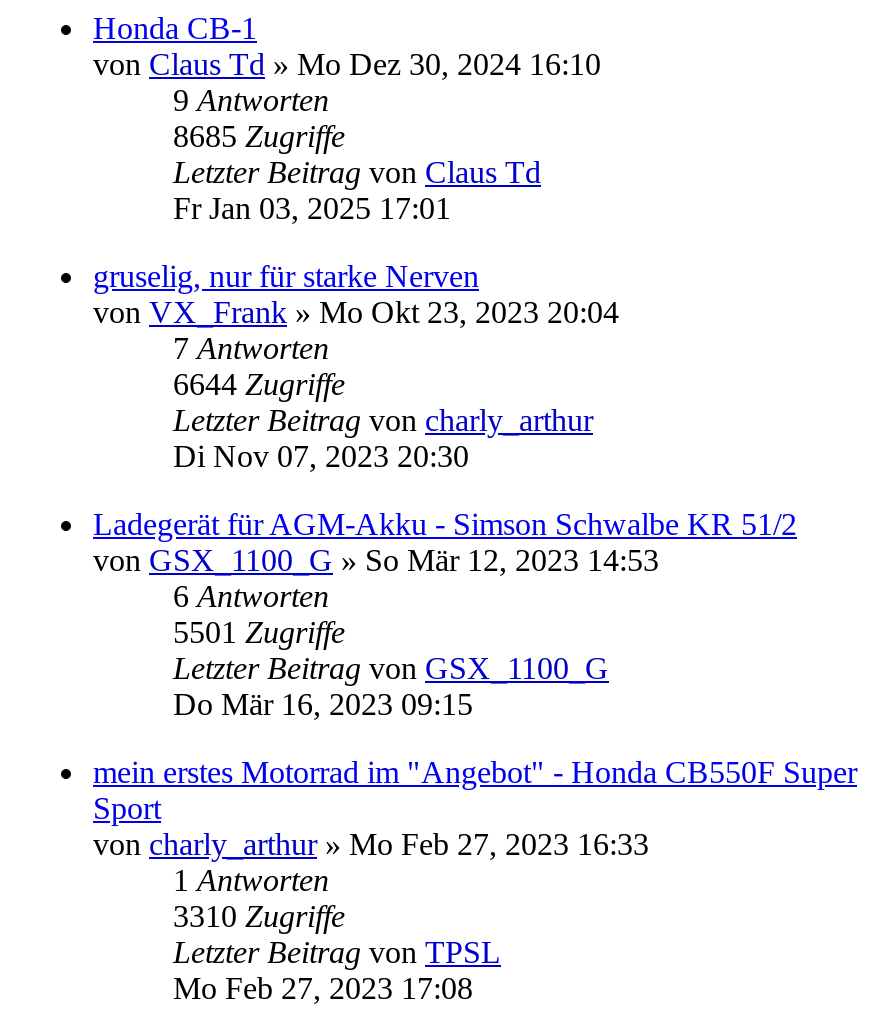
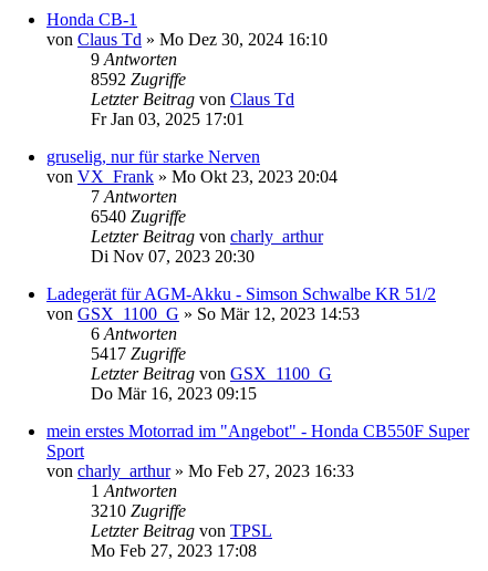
- 8685 Zugriffe
+ 8592 Zugriffe

- 6644 Zugriffe
+ 6540 Zugriffe

- 5501 Zugriffe
+ 5417 Zugriffe

- 3310 Zugriffe
+ 3210 Zugriffe
